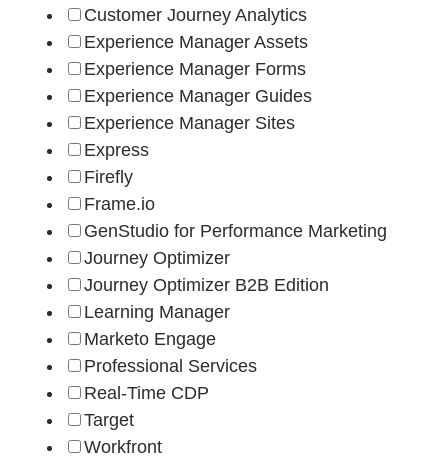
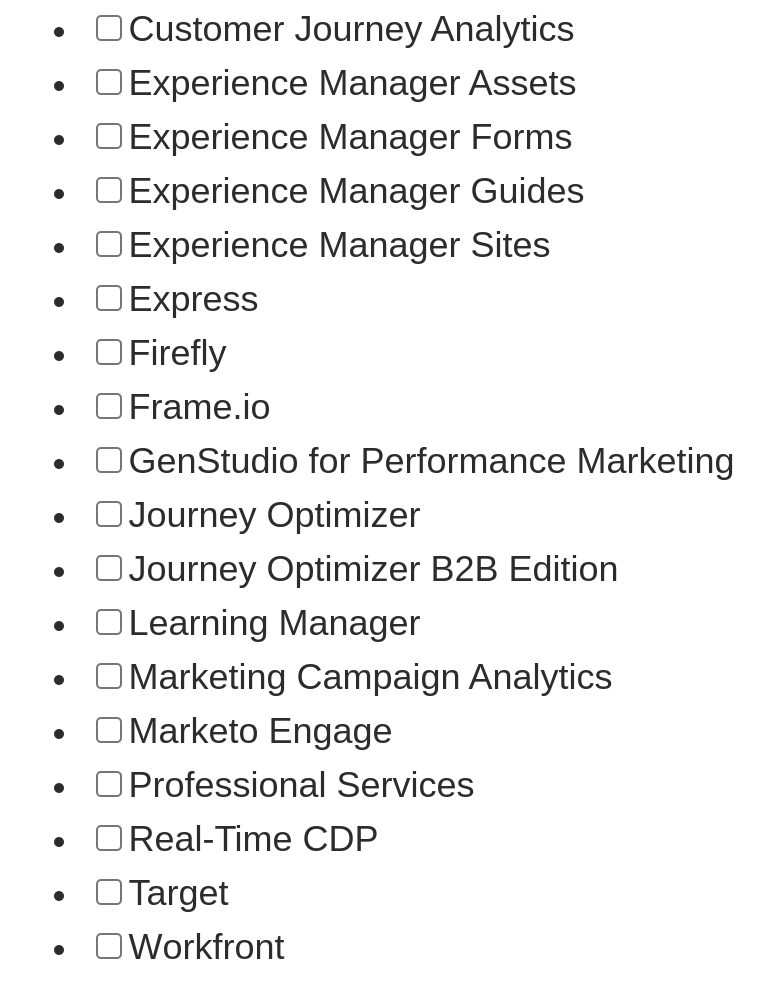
+ Marketing Campaign Analytics
